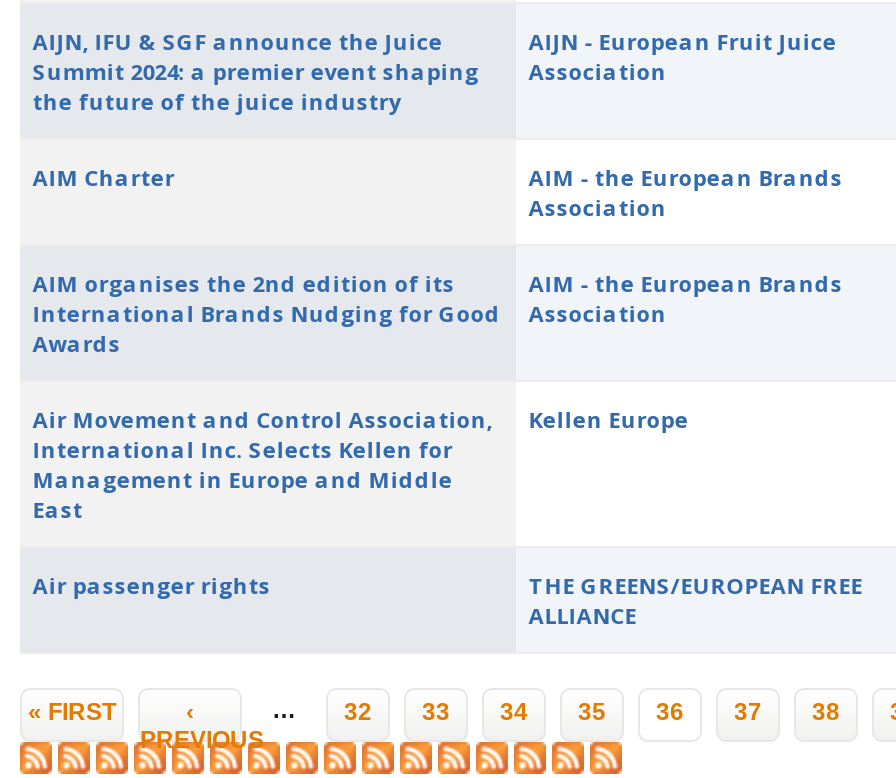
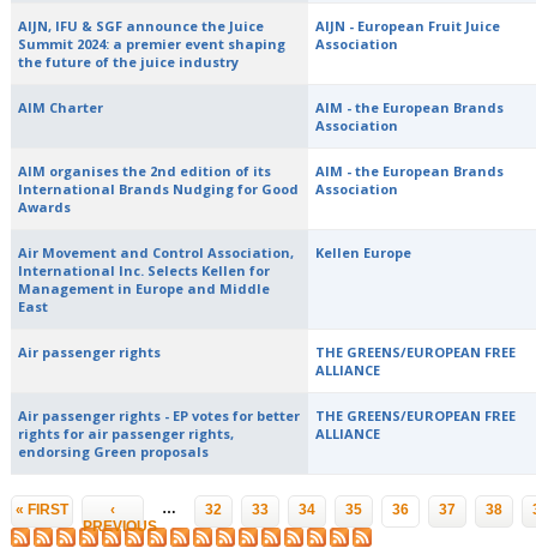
+ Air passenger rights - EP votes for better
+ rights for air passenger rights,
+ endorsing Green proposals

+ THE GREENS/EUROPEAN FREE
+ ALLIANCE
